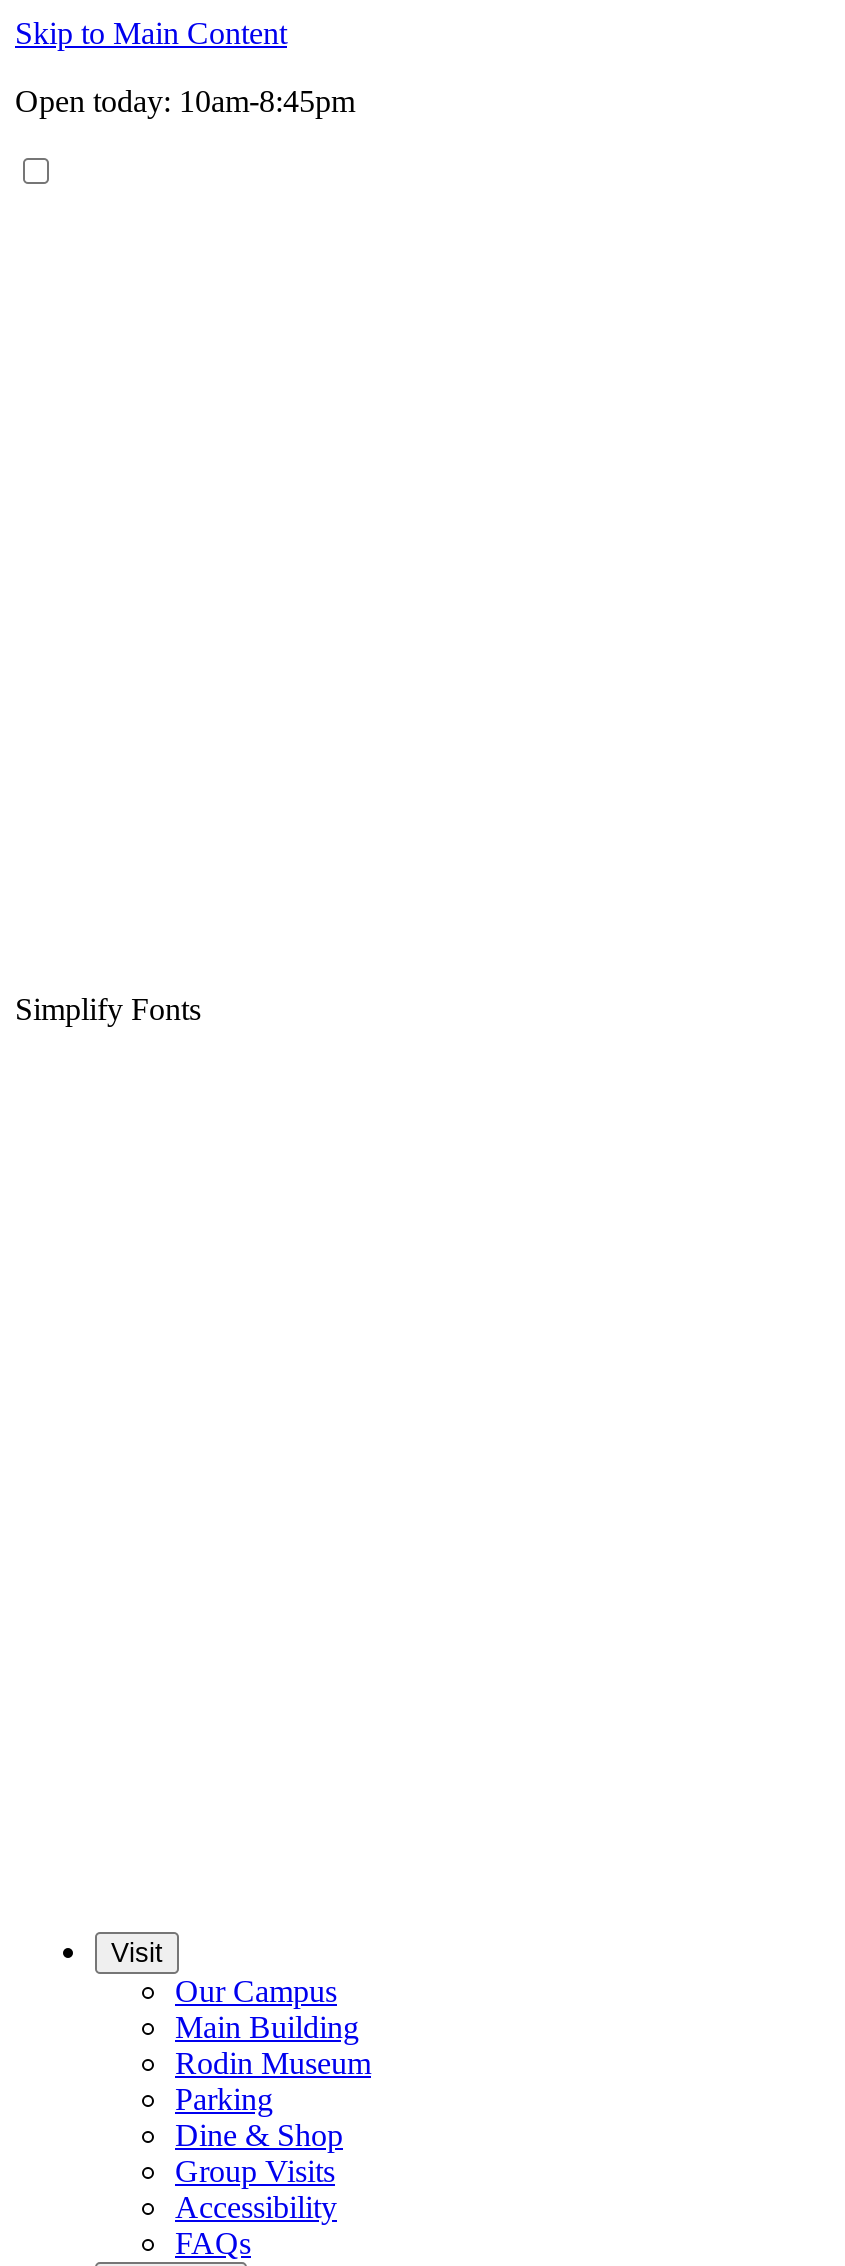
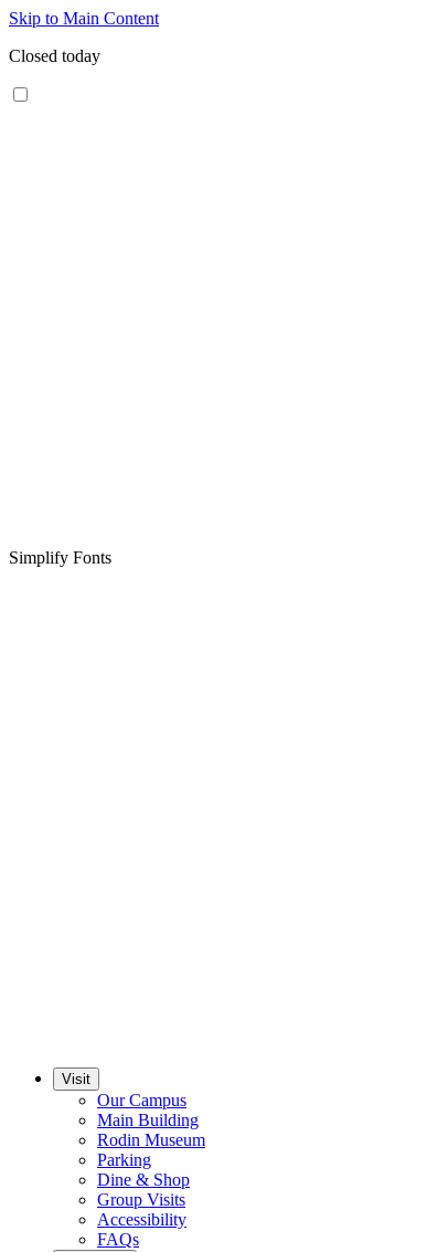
- Open today: 10am-8:45pm
+ Closed today
